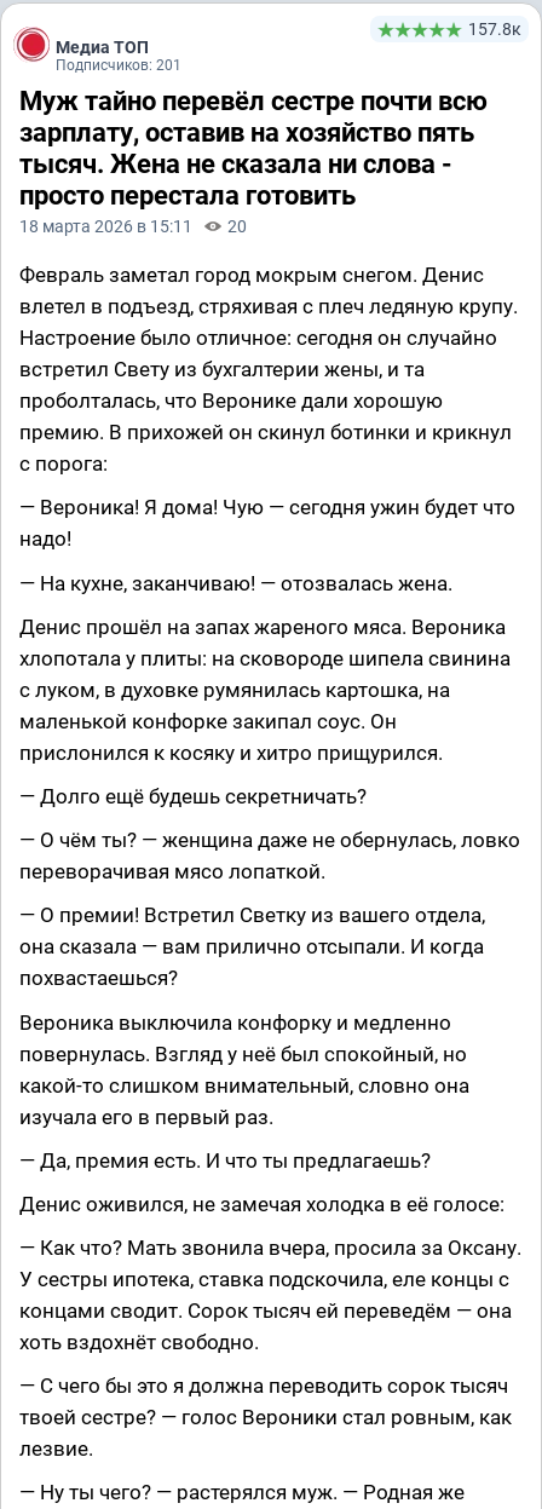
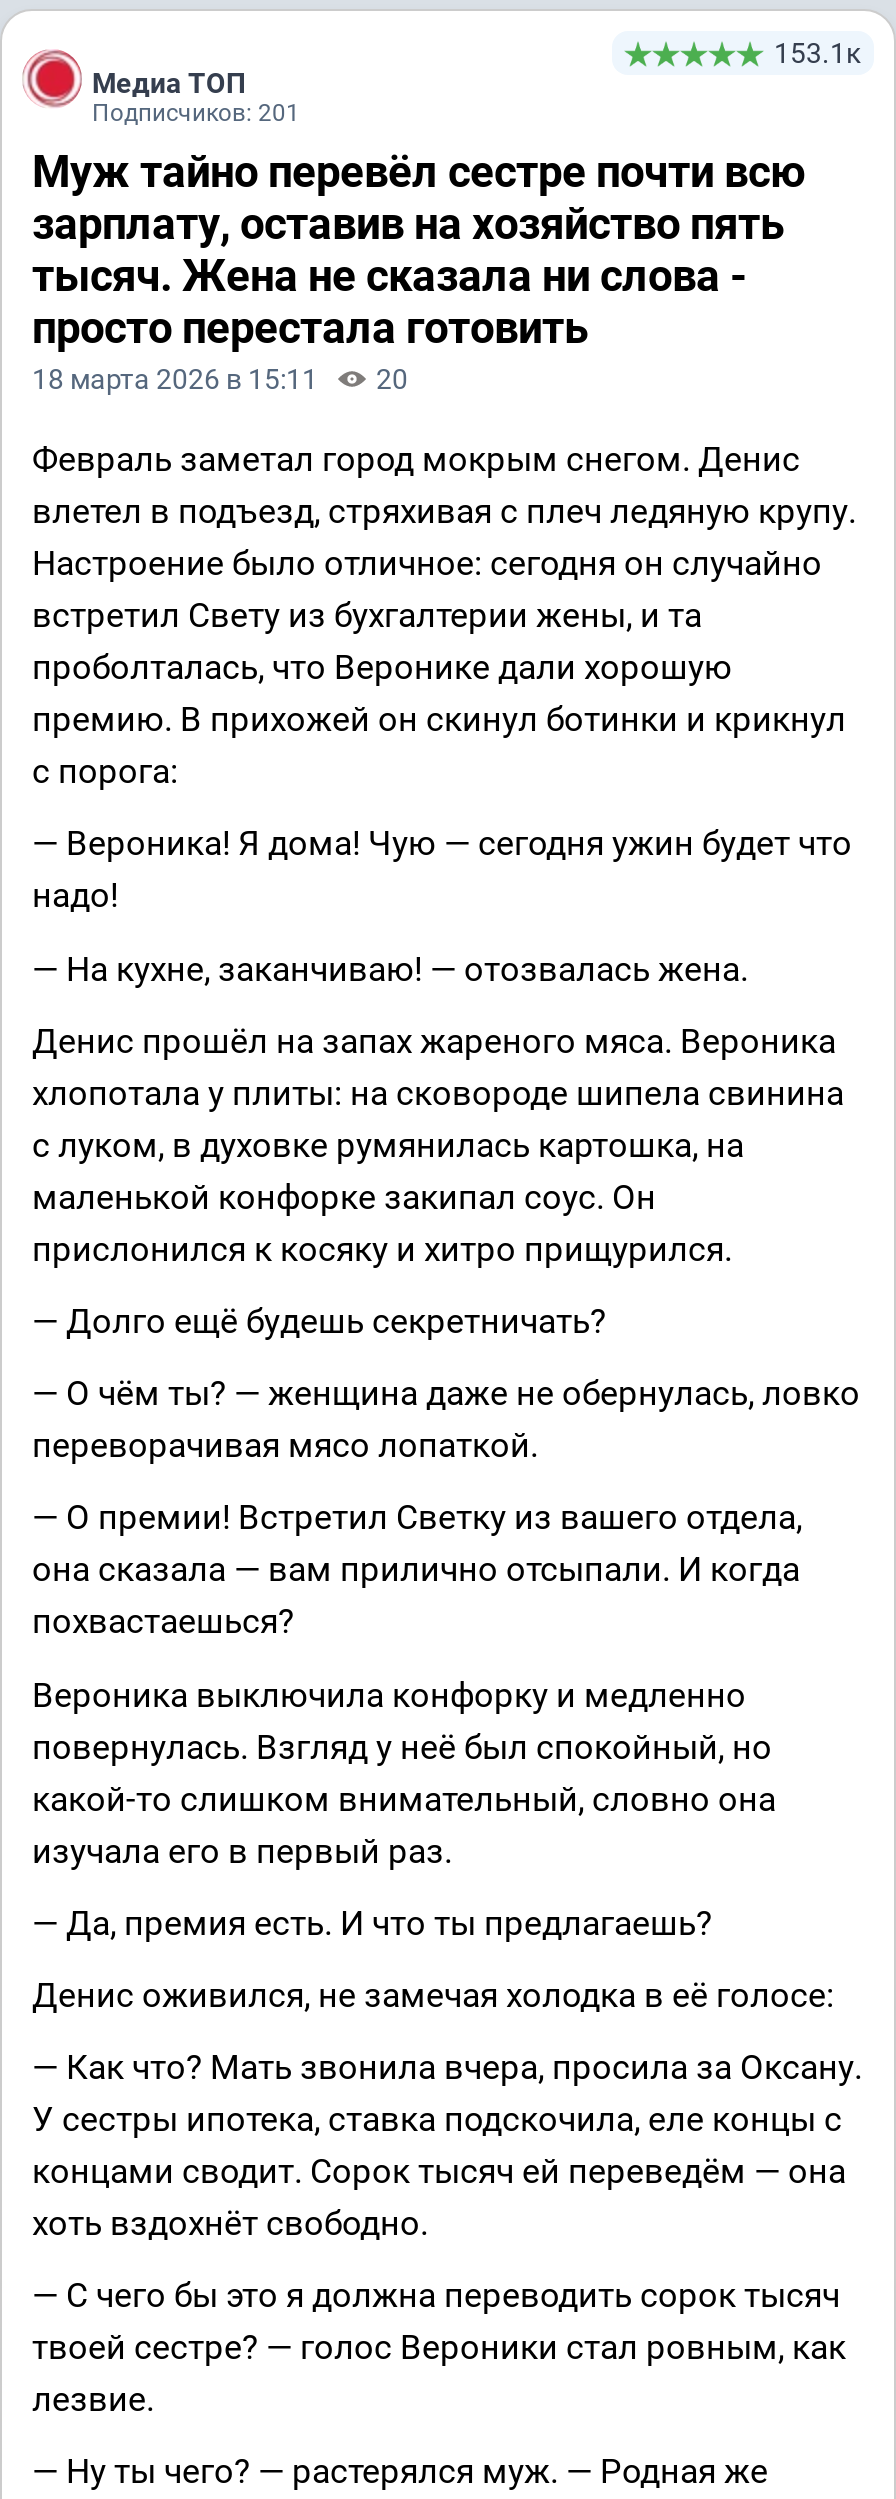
- 157.8к
+ 153.1к
